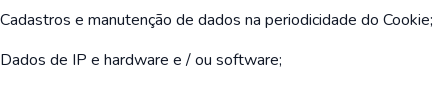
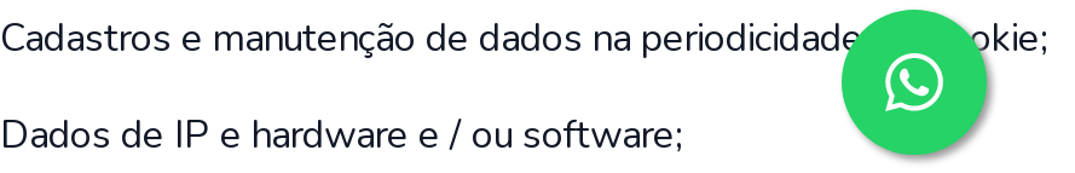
+ [image]
